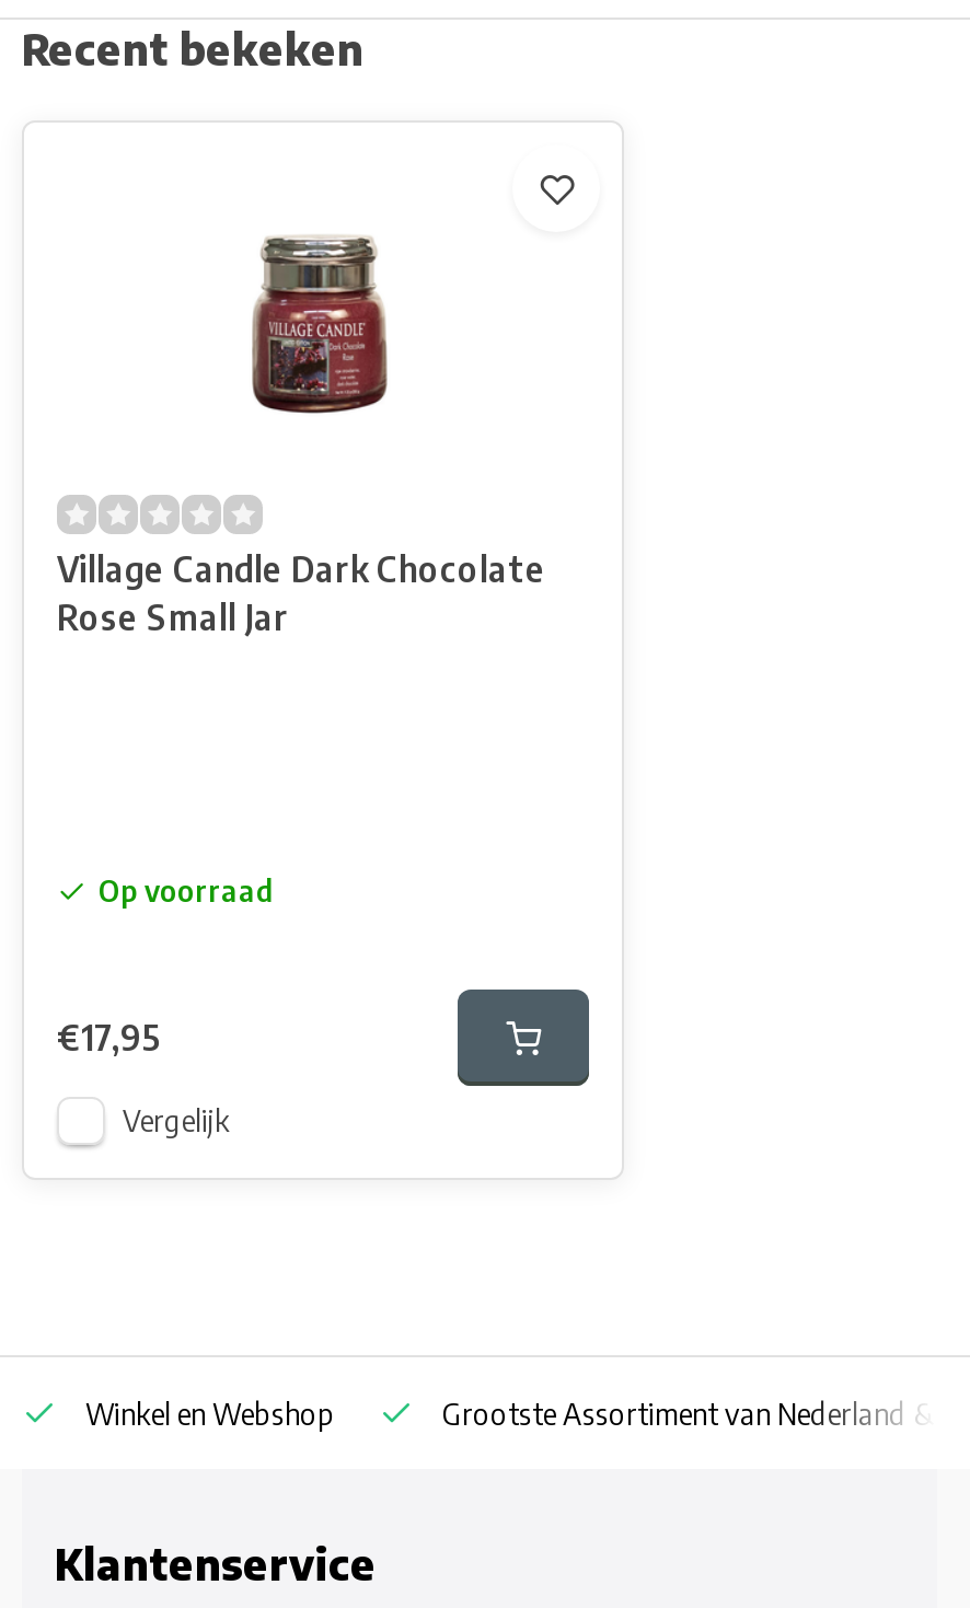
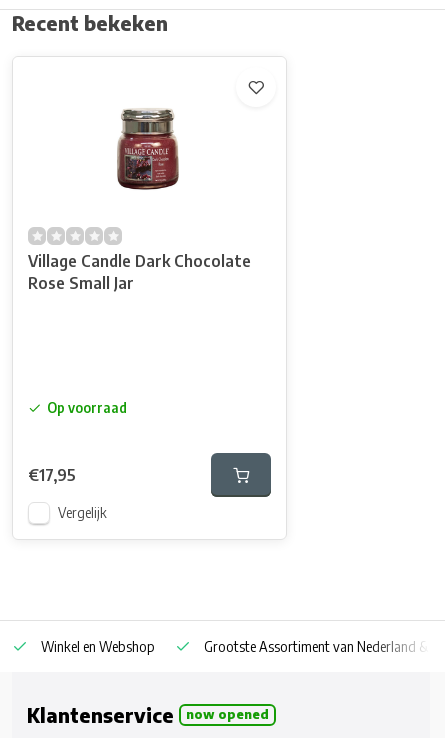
+ now opened
